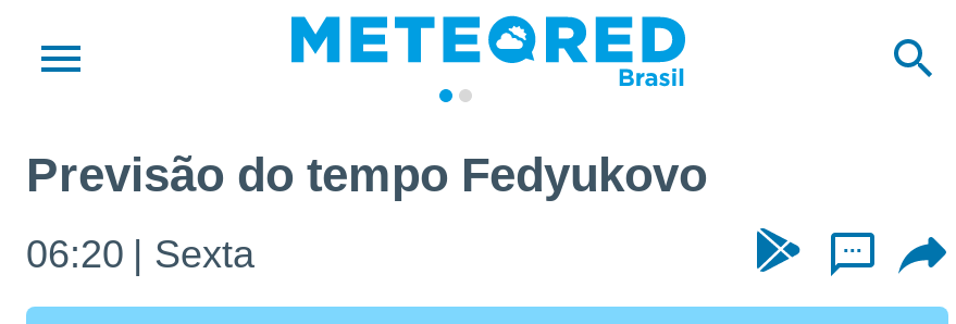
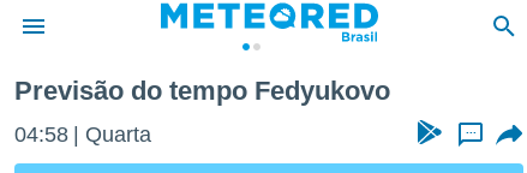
- 06:20 Sexta
+ 04:58 Quarta
